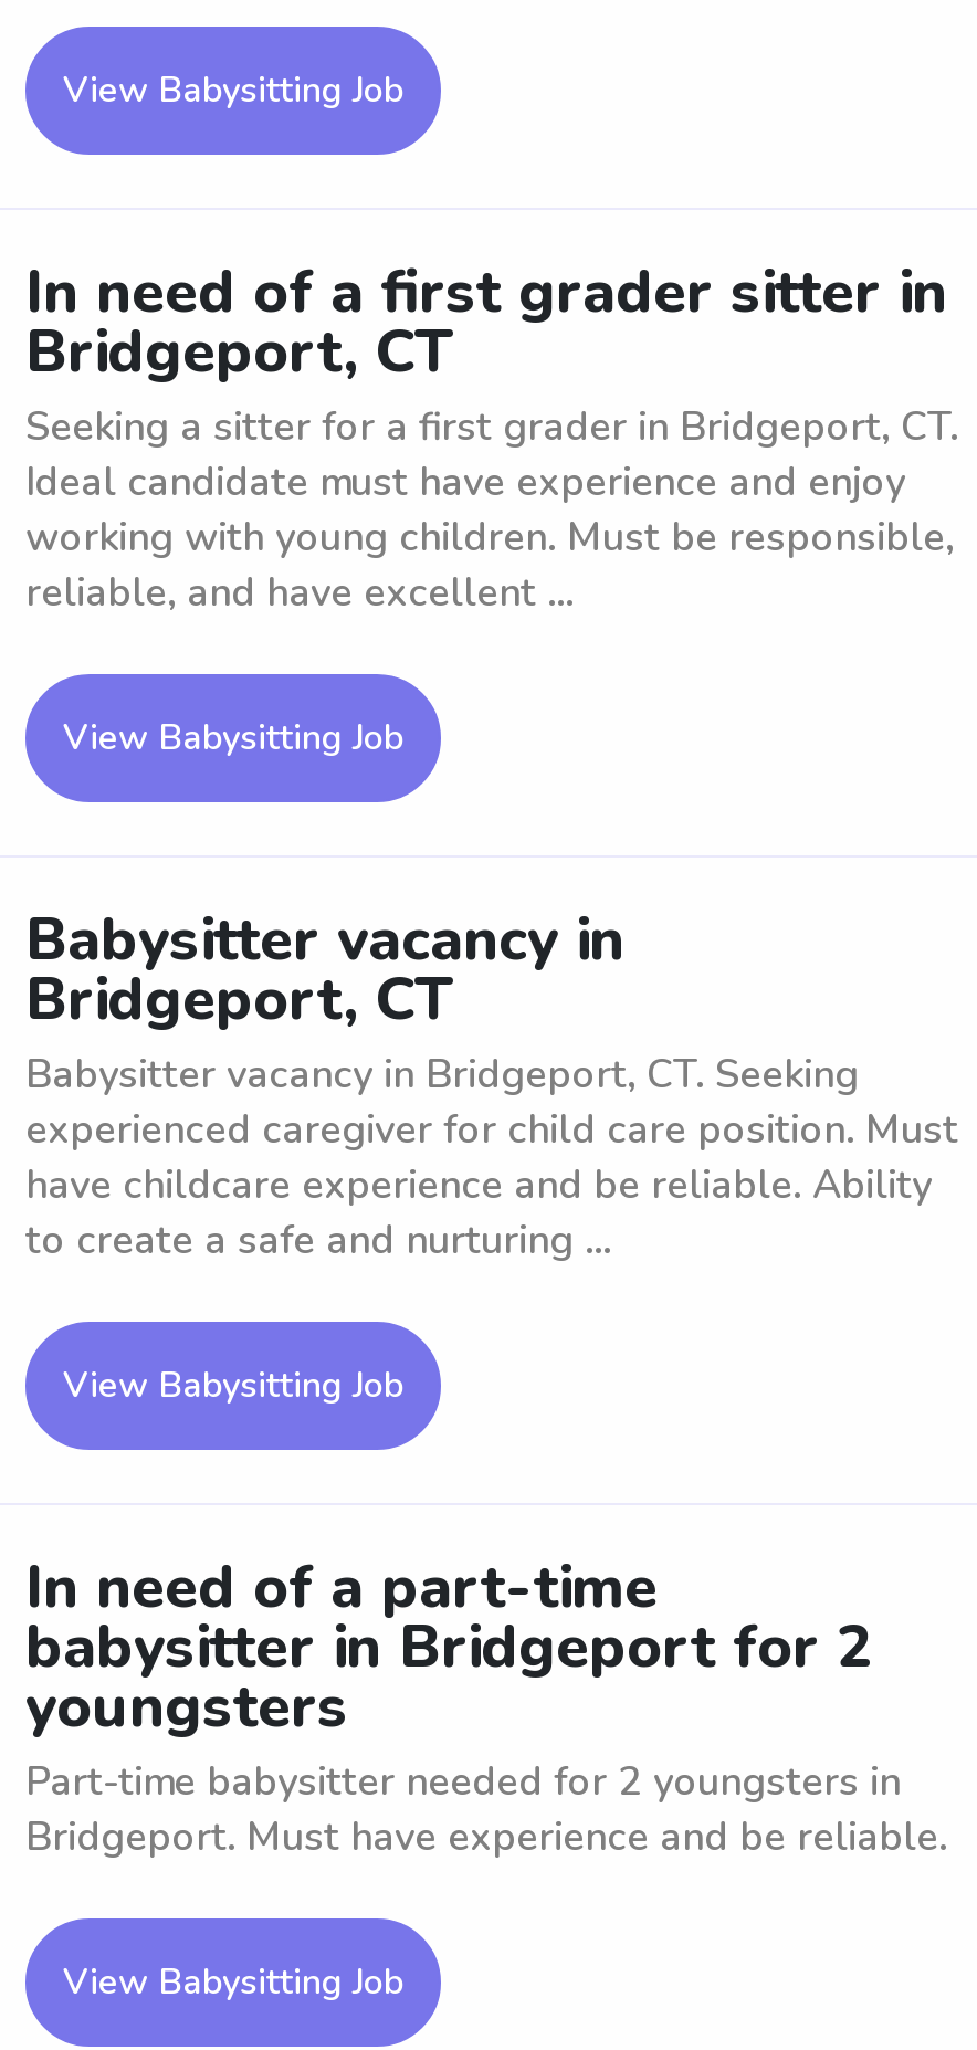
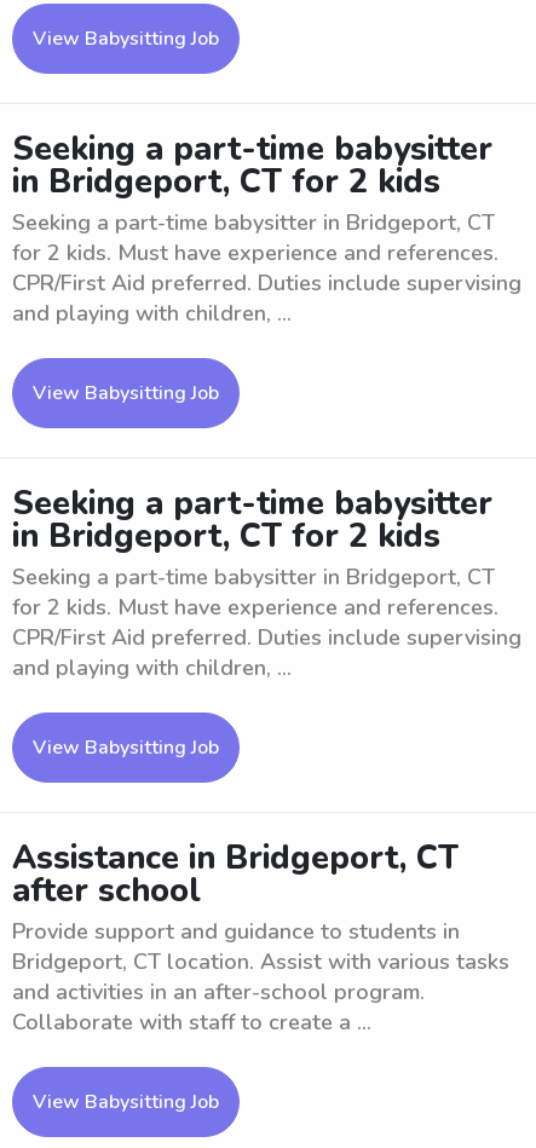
- In need of a first grader sitter in
- Bridgeport, CT
- Seeking a sitter for a first grader in Bridgeport, CT.
- Ideal candidate must have experience and enjoy
- working with young children. Must be responsible,
- reliable, and have excellent ...
+ Seeking a part-time babysitter
+ in Bridgeport, CT for 2 kids
+ Seeking a part-time babysitter in Bridgeport, CT
+ for 2 kids. Must have experience and references.
+ CPR/First Aid preferred. Duties include supervising
+ and playing with children, ...

- Babysitter vacancy in
- Bridgeport, CT
- Babysitter vacancy in Bridgeport, CT. Seeking
- experienced caregiver for child care position. Must
- have childcare experience and be reliable. Ability
- to create a safe and nurturing ...
+ Seeking a part-time babysitter
+ in Bridgeport, CT for 2 kids
+ Seeking a part-time babysitter in Bridgeport, CT
+ for 2 kids. Must have experience and references.
+ CPR/First Aid preferred. Duties include supervising
+ and playing with children, ...

- In need of a part-time
- babysitter in Bridgeport for 2
- youngsters
- Part-time babysitter needed for 2 youngsters in
- Bridgeport. Must have experience and be reliable.
+ Assistance in Bridgeport, CT
+ after school
+ Provide support and guidance to students in
+ Bridgeport, CT location. Assist with various tasks
+ and activities in an after-school program.
+ Collaborate with staff to create a ...
